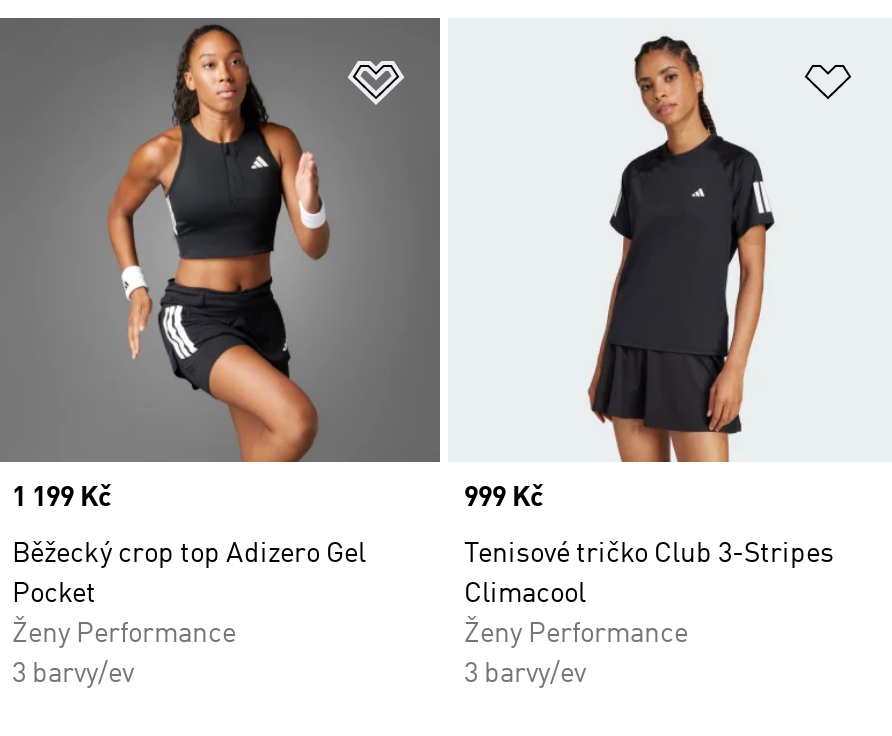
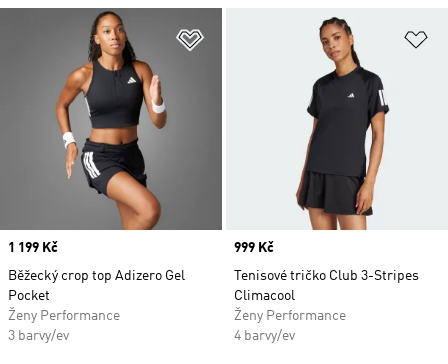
- 3 barvy/ev
+ 4 barvy/ev
